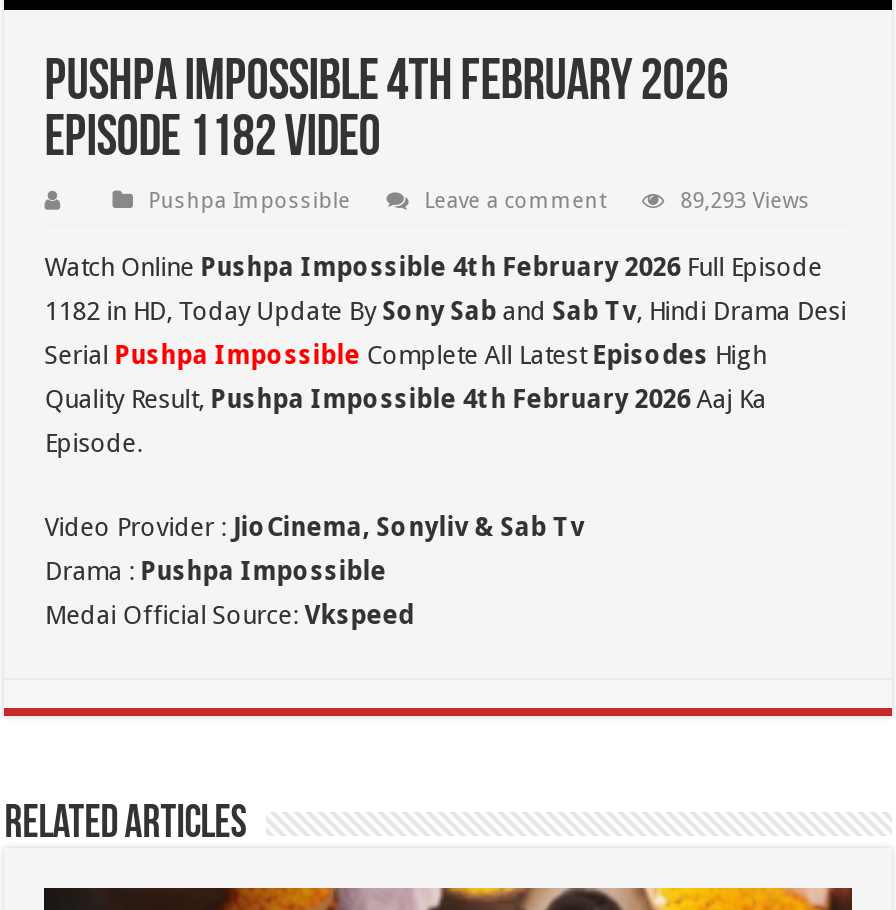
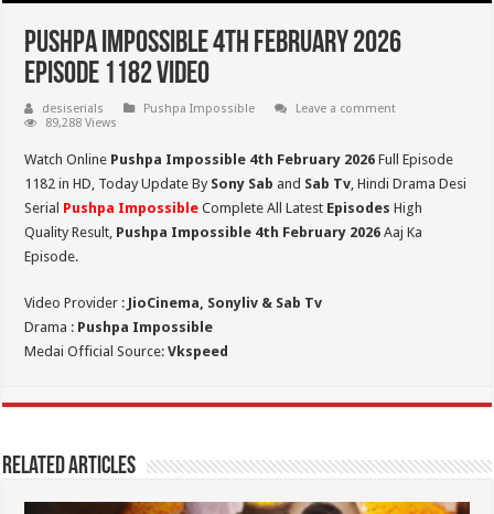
- 89,293 Views
+ 89,288 Views

+ desiserials
